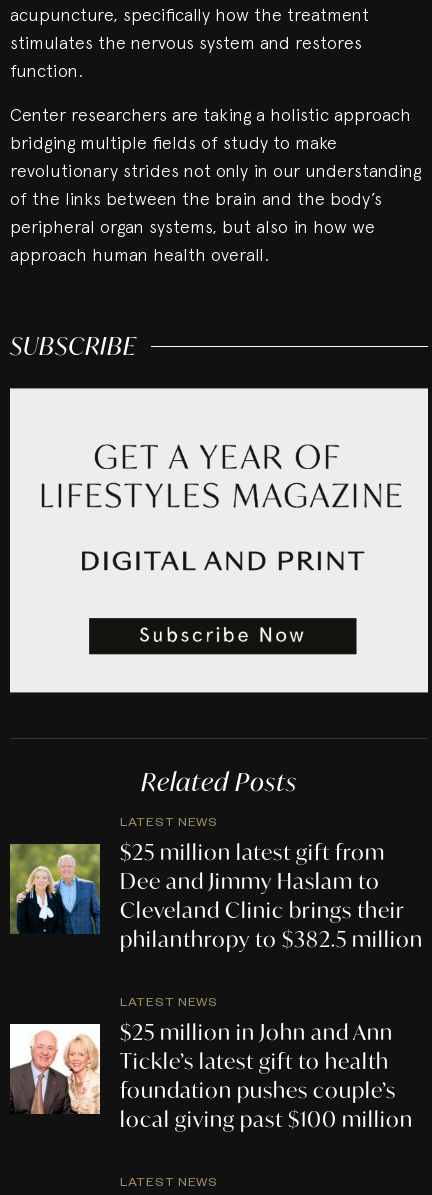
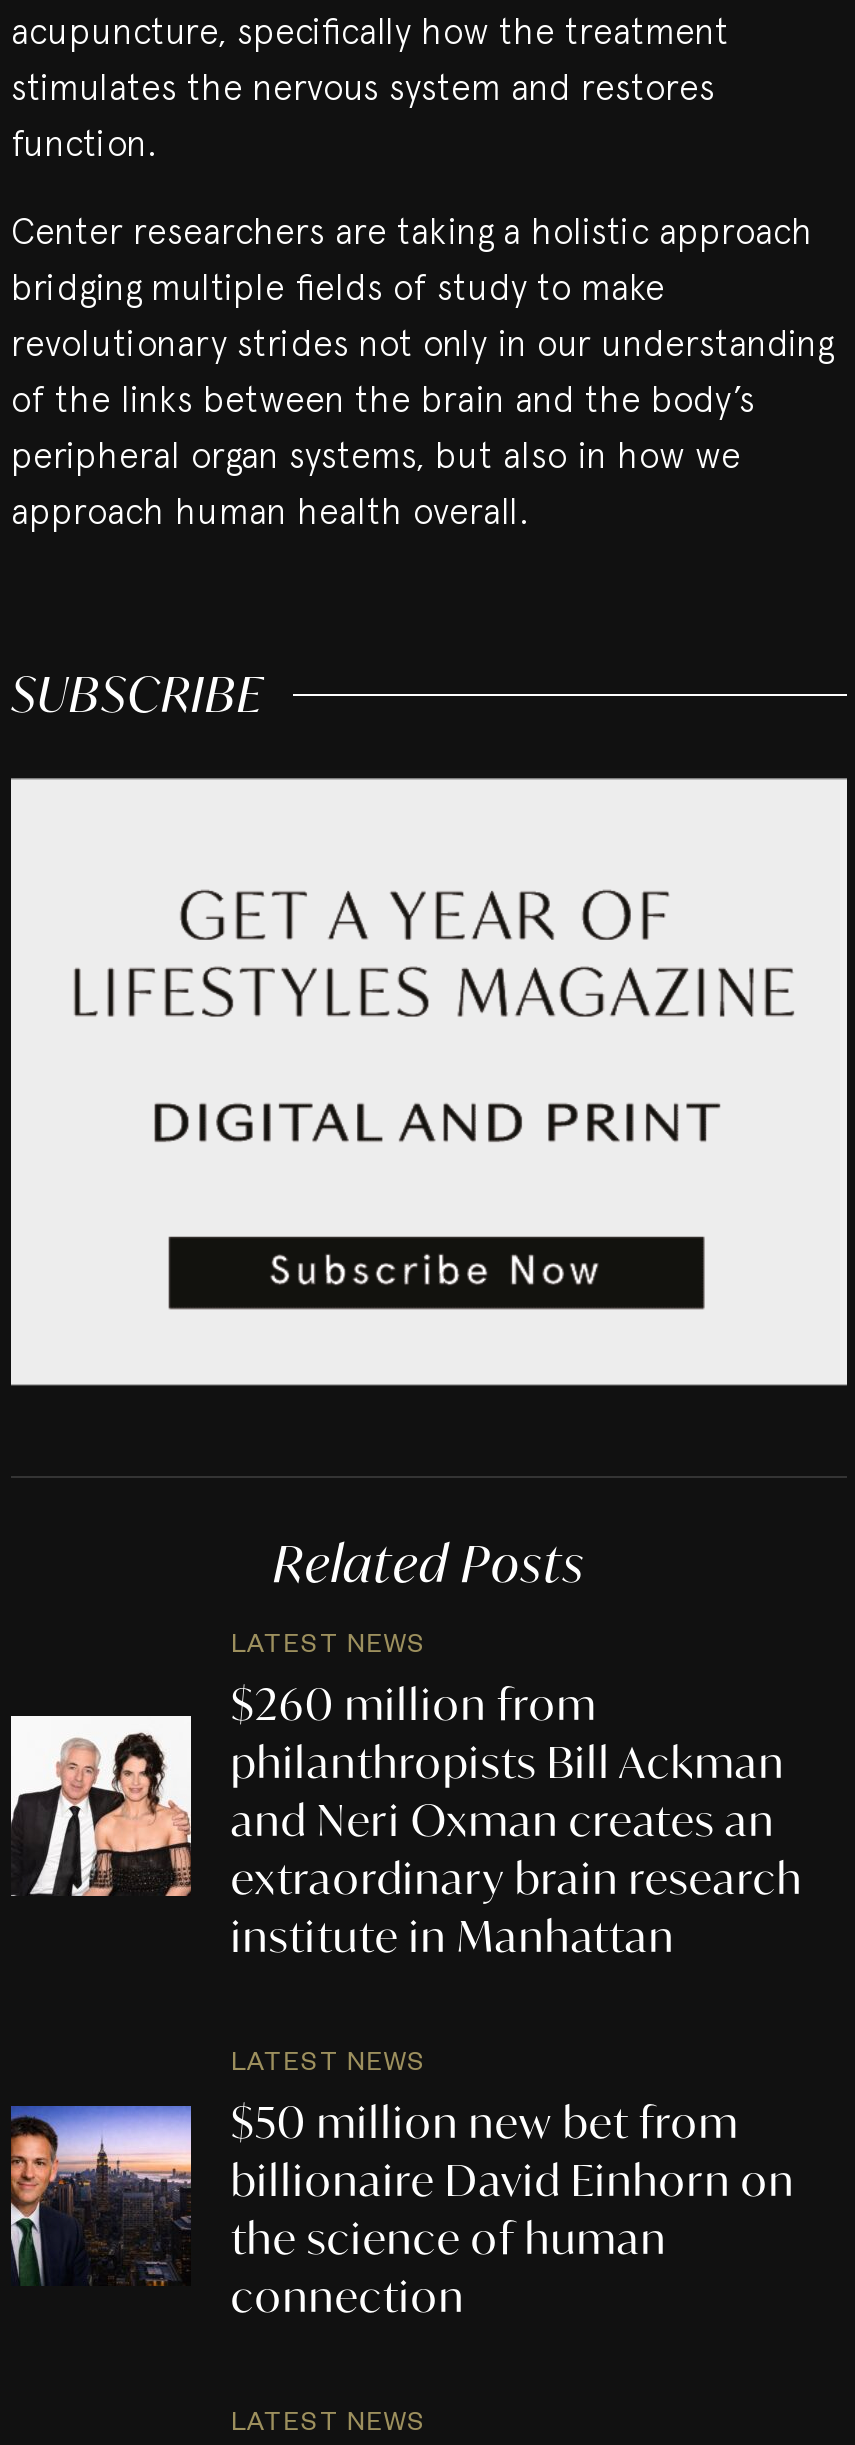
- [image]
- $25 million latest gift from
- Dee and Jimmy Haslam to
- Cleveland Clinic brings their
- philanthropy to $382.5 million
+ [image]
+ $260 million from
+ philanthropists Bill Ackman
+ and Neri Oxman creates an
+ extraordinary brain research
+ institute in Manhattan

- [image]
- $25 million in John and Ann
- Tickle’s latest gift to health
- foundation pushes couple’s
- local giving past $100 million
+ [image]
+ $50 million new bet from
+ billionaire David Einhorn on
+ the science of human
+ connection
